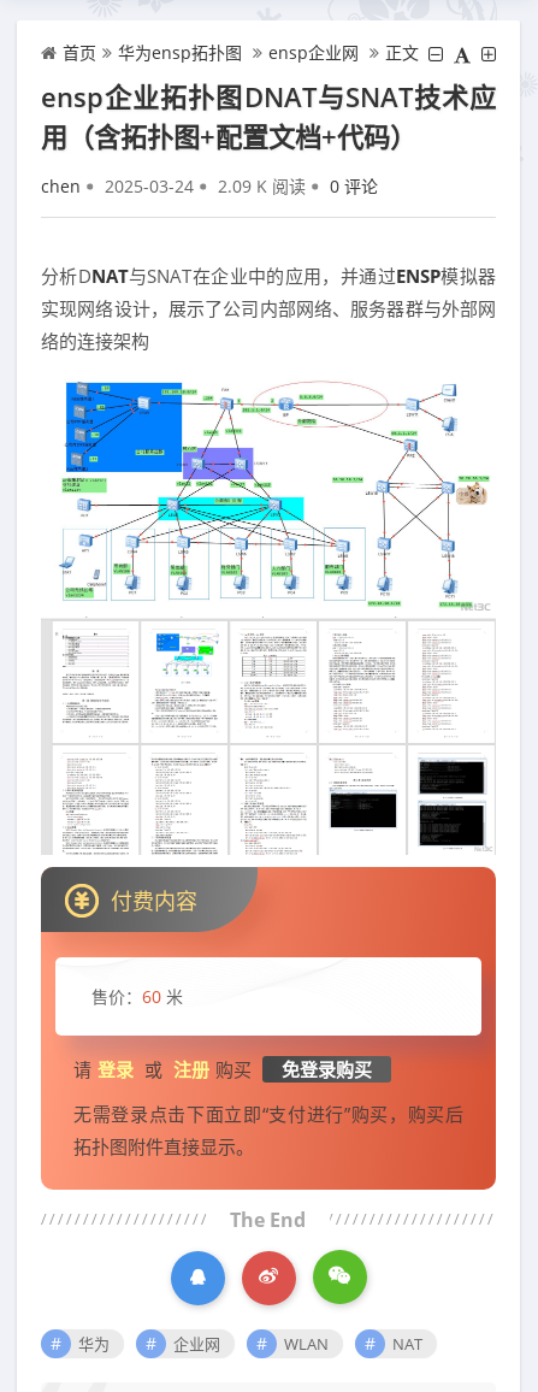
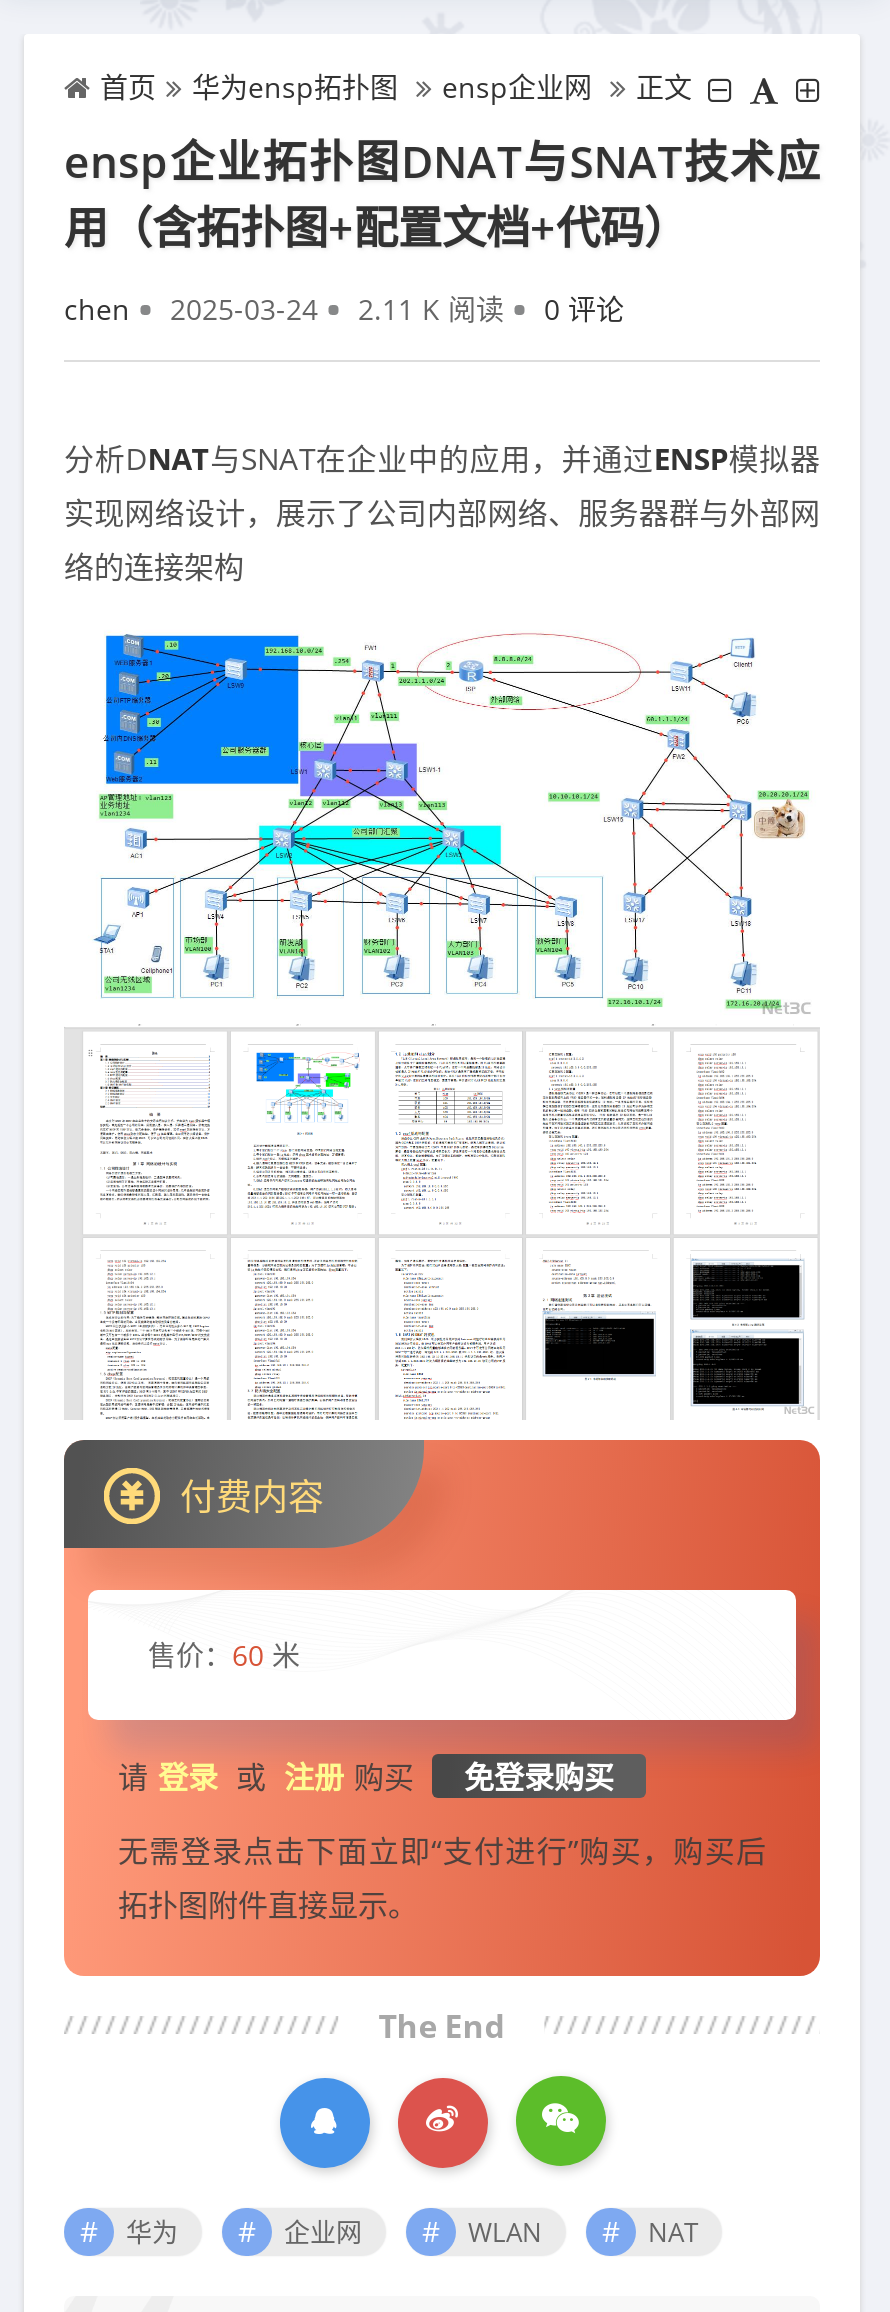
- chen 2025-03-24 2.09 K 阅读 0 评论
+ chen 2025-03-24 2.11 K 阅读 0 评论
